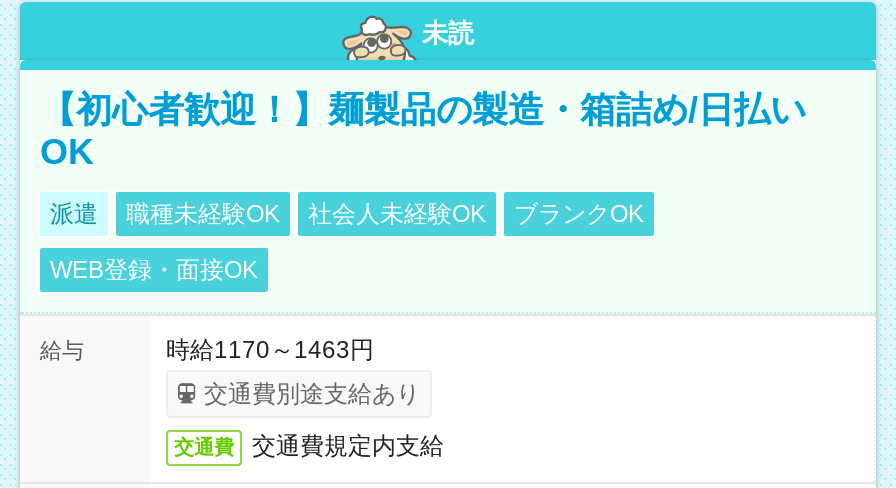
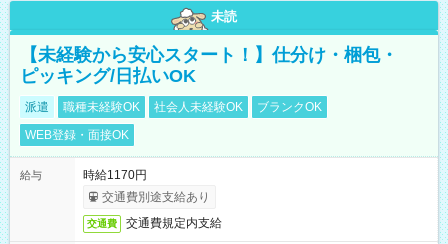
- 【初心者歓迎！】麺製品の製造・箱詰め/日払い
- OK
+ 【未経験から安心スタート！】仕分け・梱包・
+ ピッキング/日払いOK

- 時給1170～1463円
+ 時給1170円
